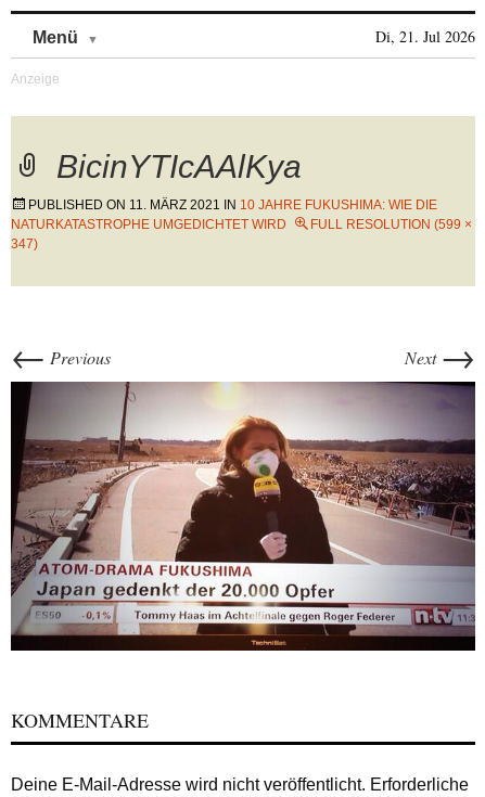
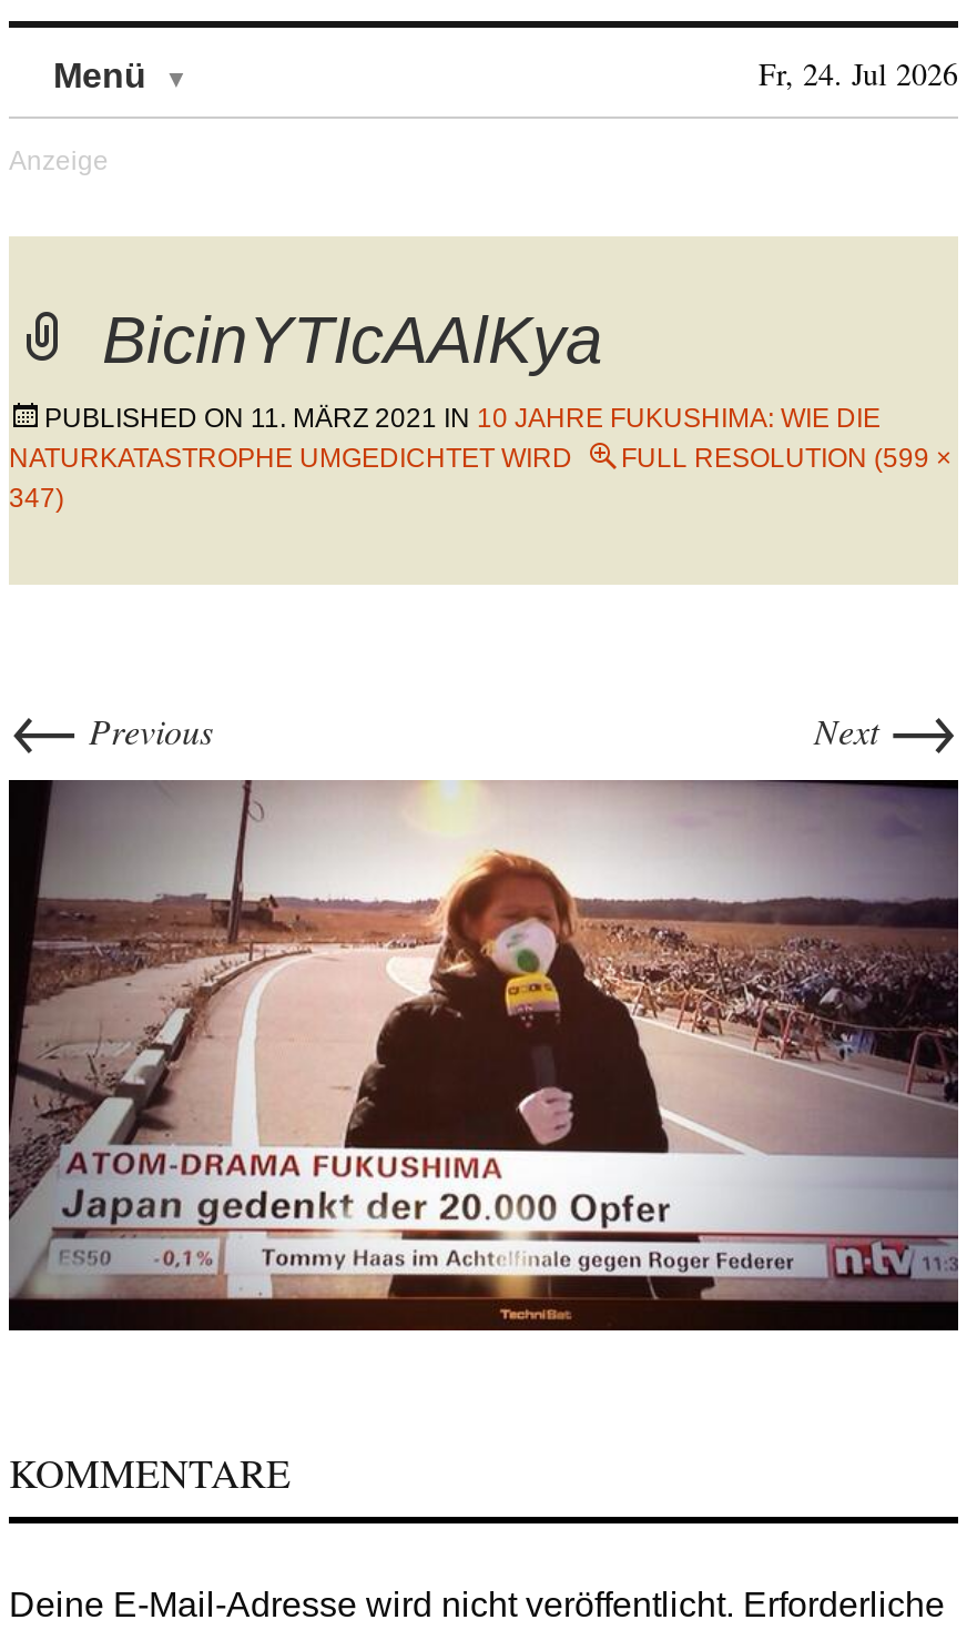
- Di, 21. Jul 2026
+ Fr, 24. Jul 2026
